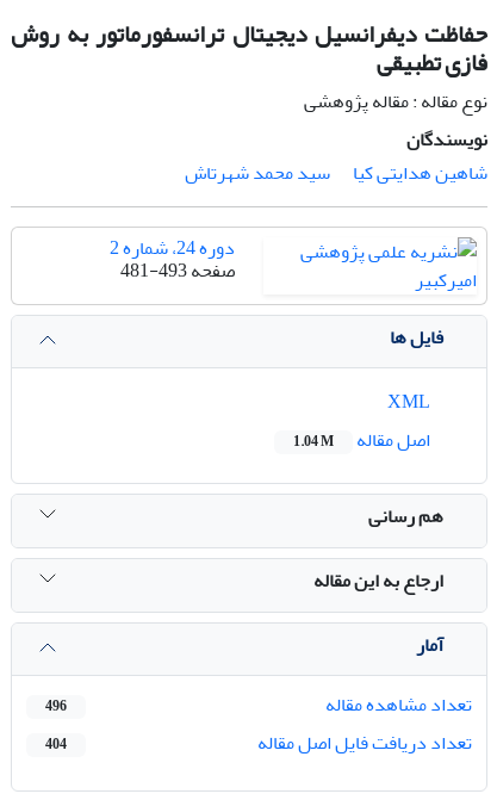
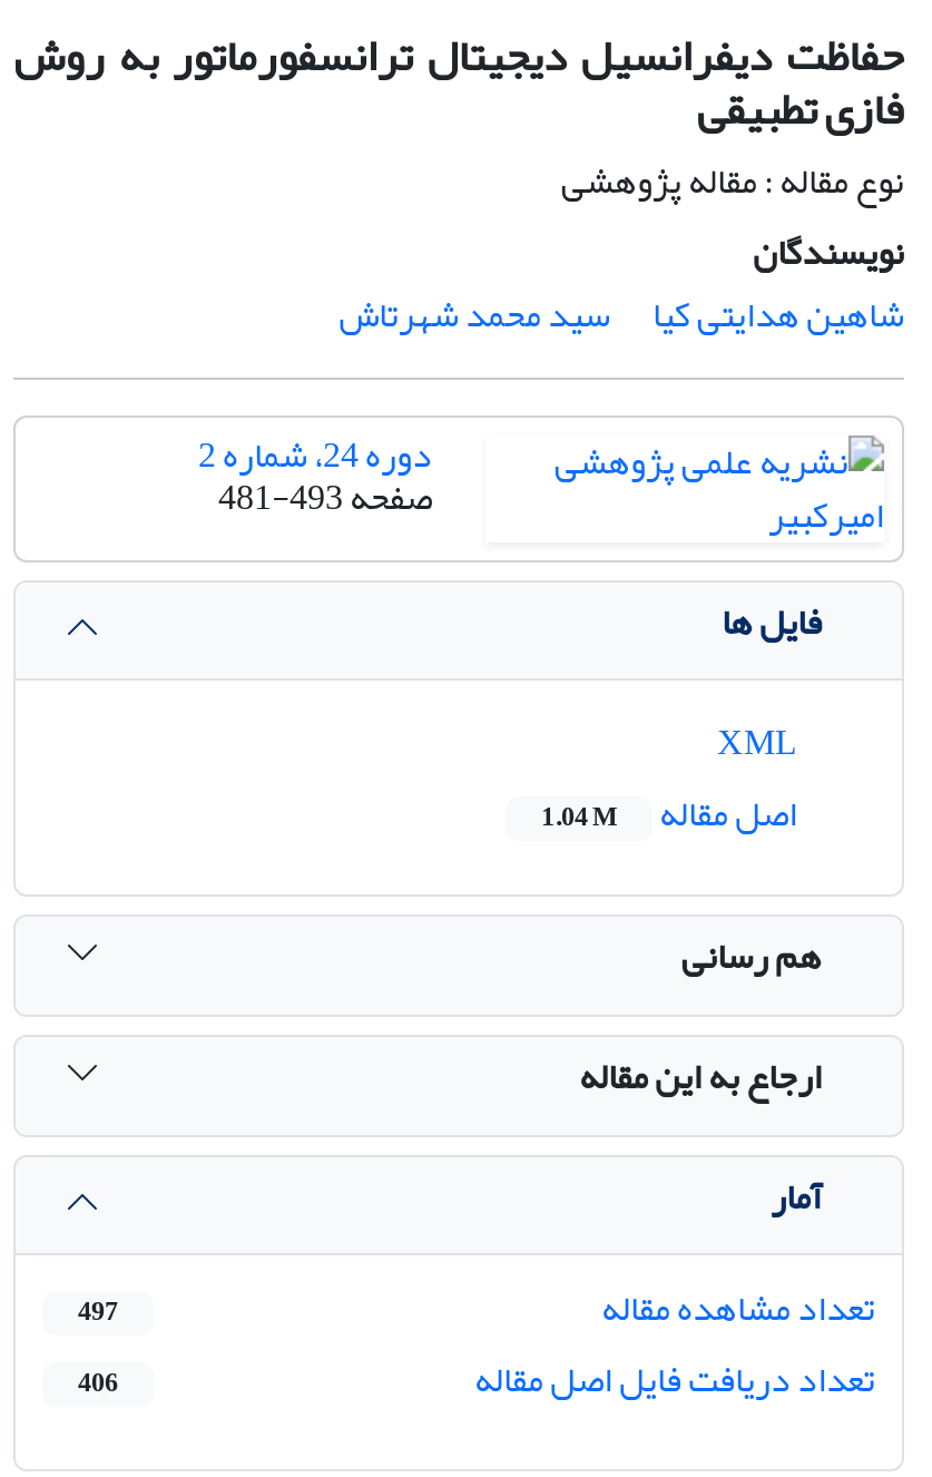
- 496
+ 497

- 404
+ 406
